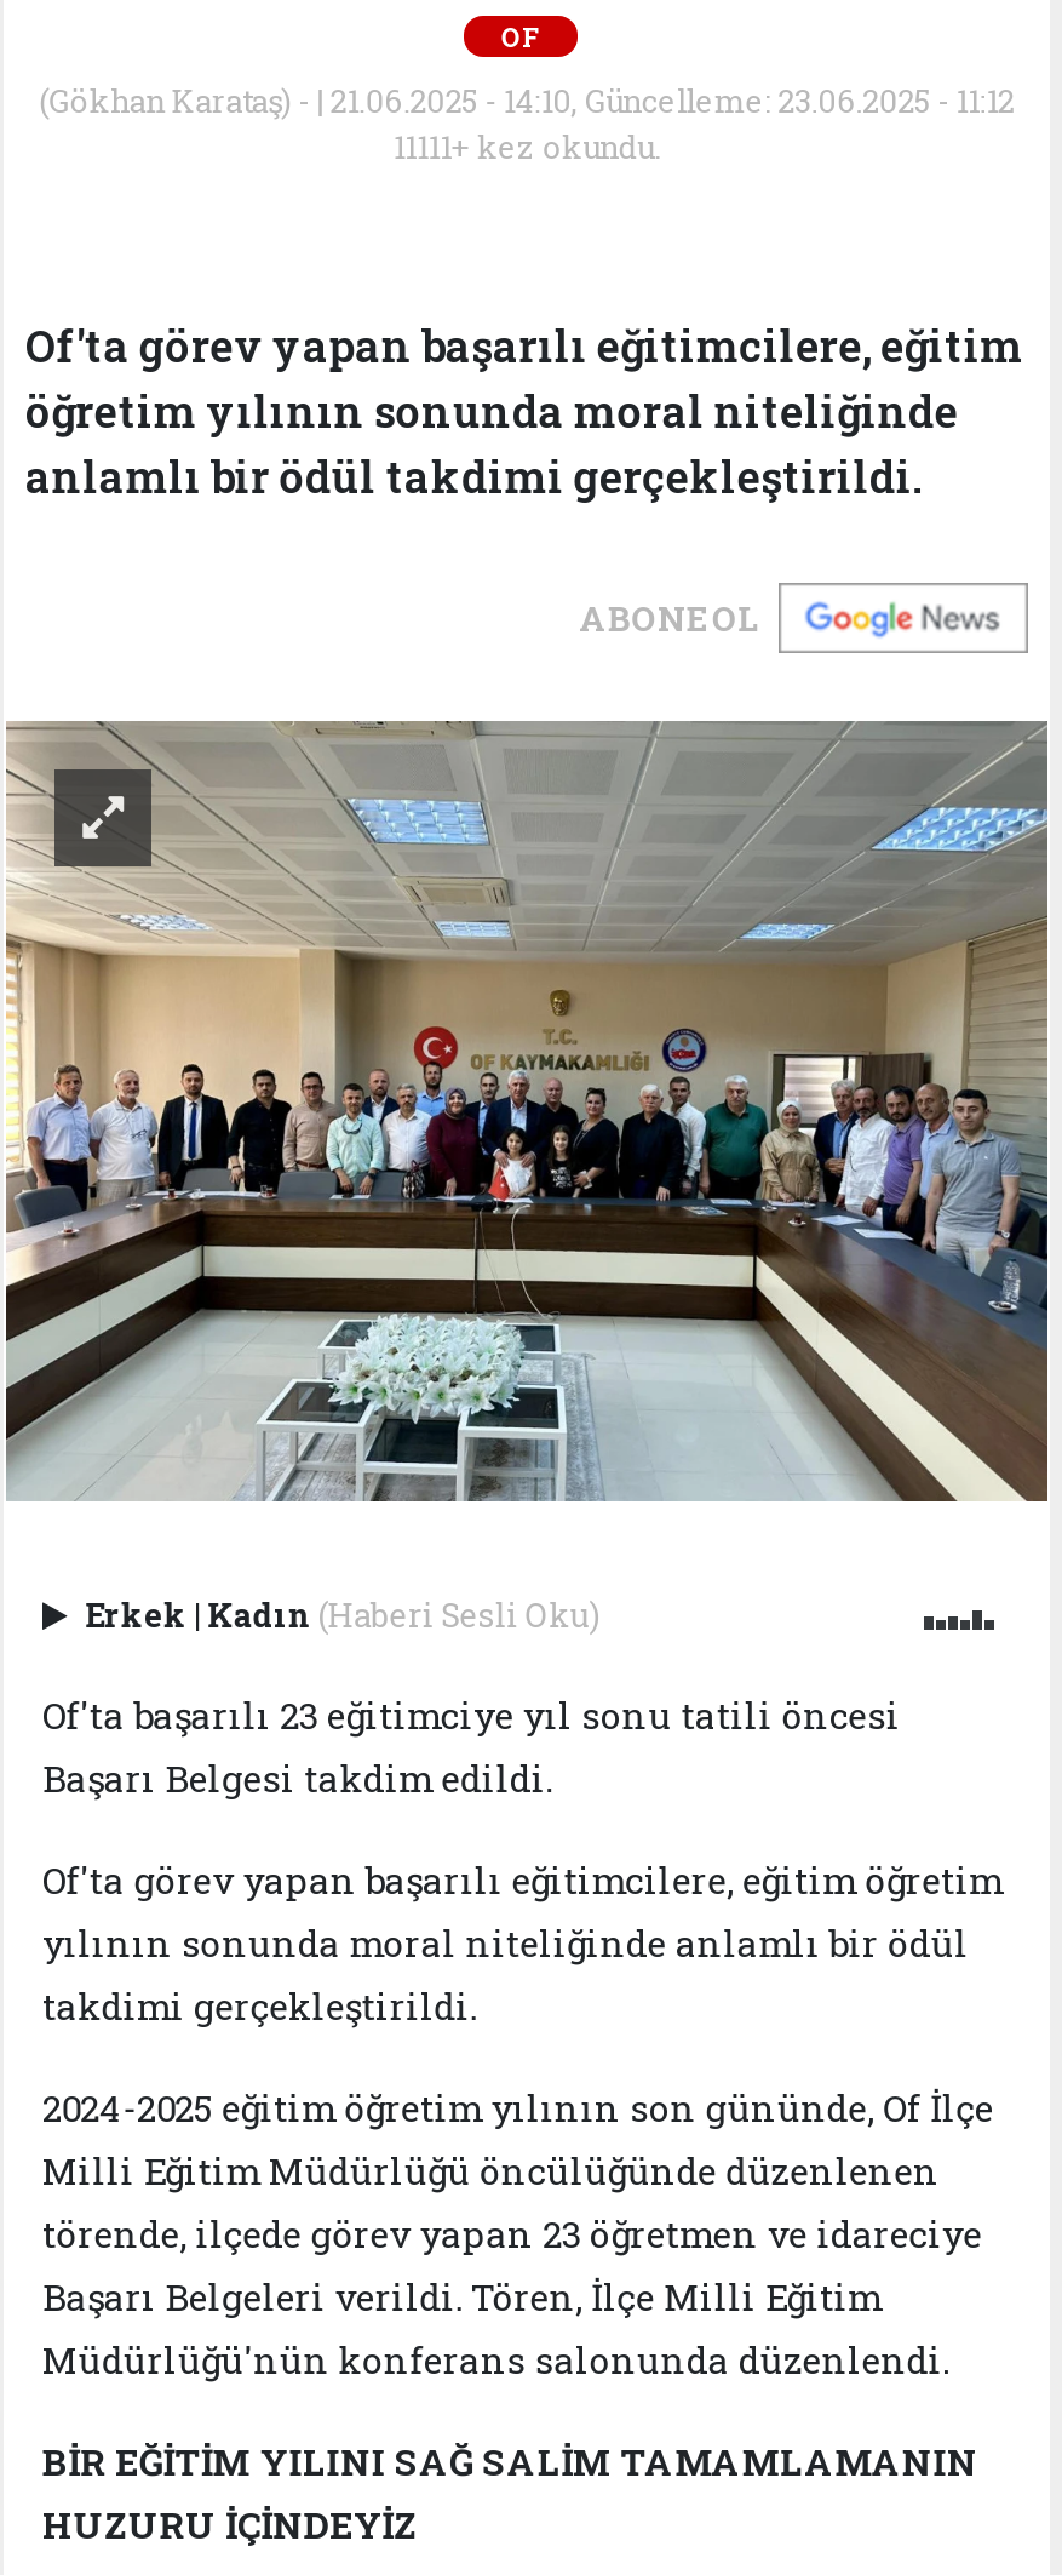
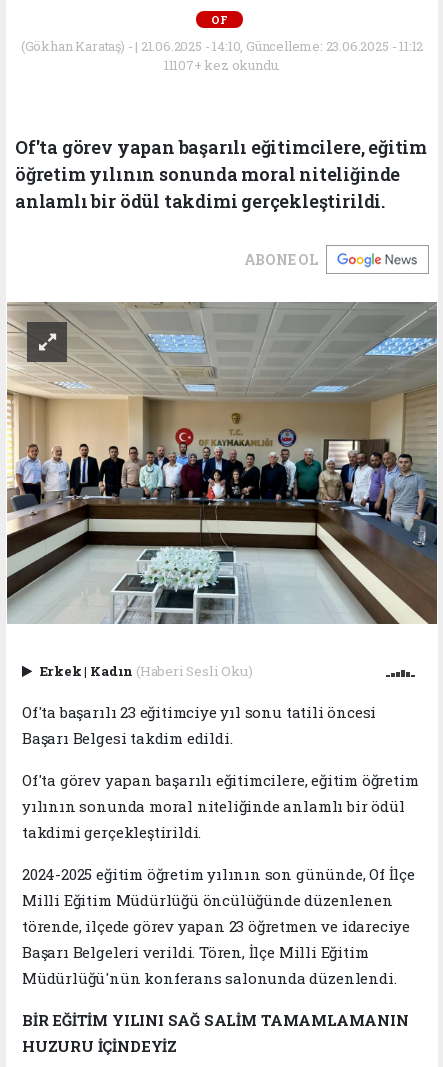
- 11111+ kez okundu.
+ 11107+ kez okundu.
